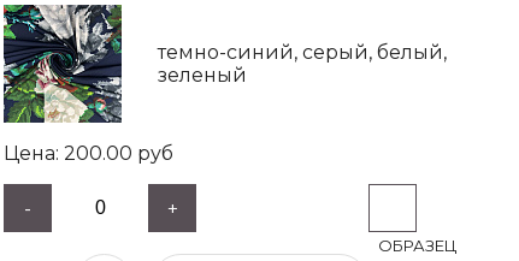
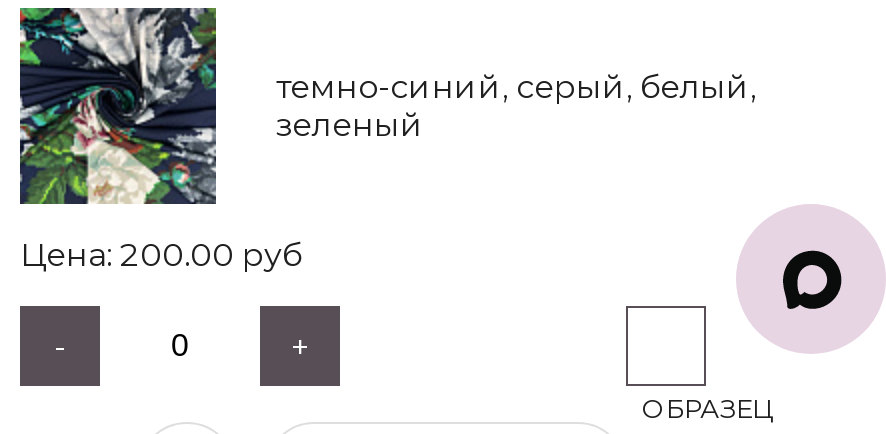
+ [image]
